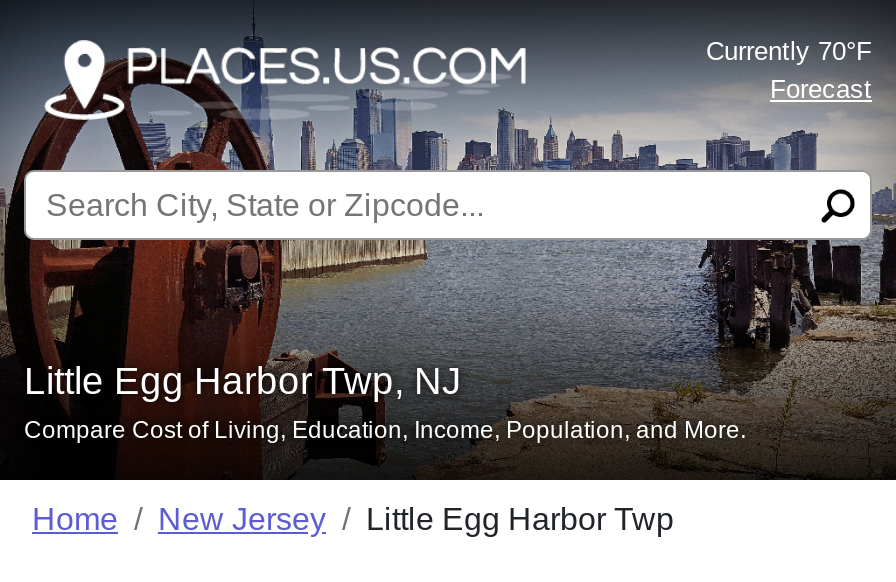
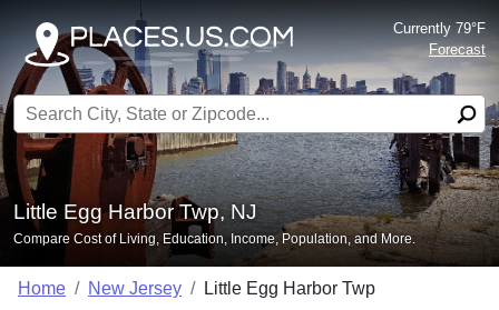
- Currently 70°F
+ Currently 79°F
